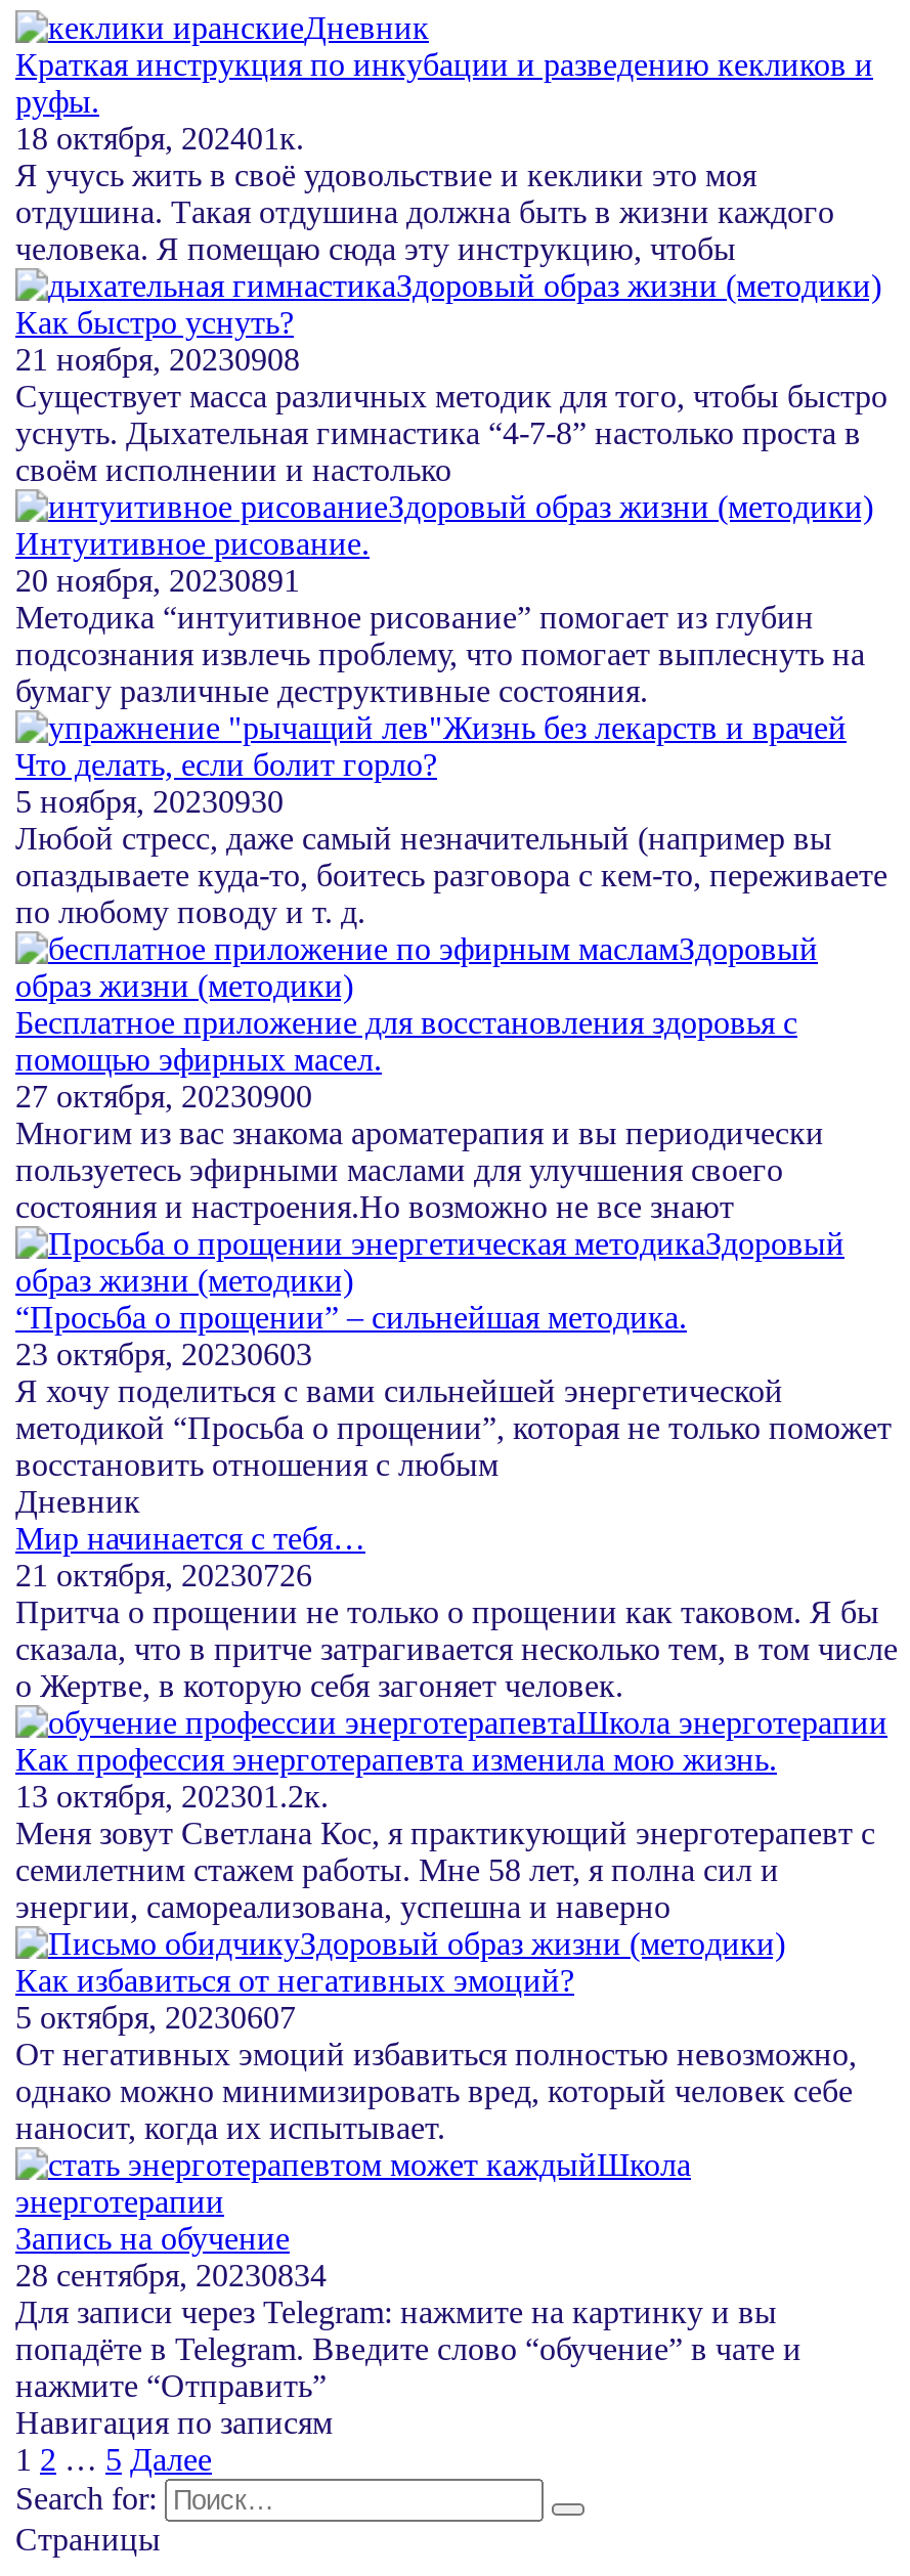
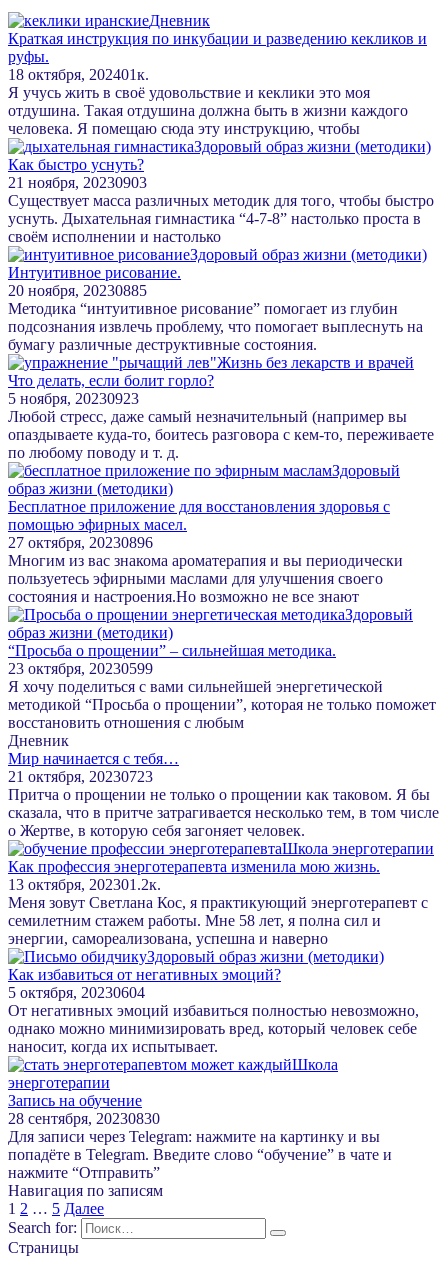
- 21 ноября, 20230908
+ 21 ноября, 20230903

- 20 ноября, 20230891
+ 20 ноября, 20230885

- 5 ноября, 20230930
+ 5 ноября, 20230923

- 27 октября, 20230900
+ 27 октября, 20230896

- 23 октября, 20230603
+ 23 октября, 20230599

- 21 октября, 20230726
+ 21 октября, 20230723

- 5 октября, 20230607
+ 5 октября, 20230604

- 28 сентября, 20230834
+ 28 сентября, 20230830
